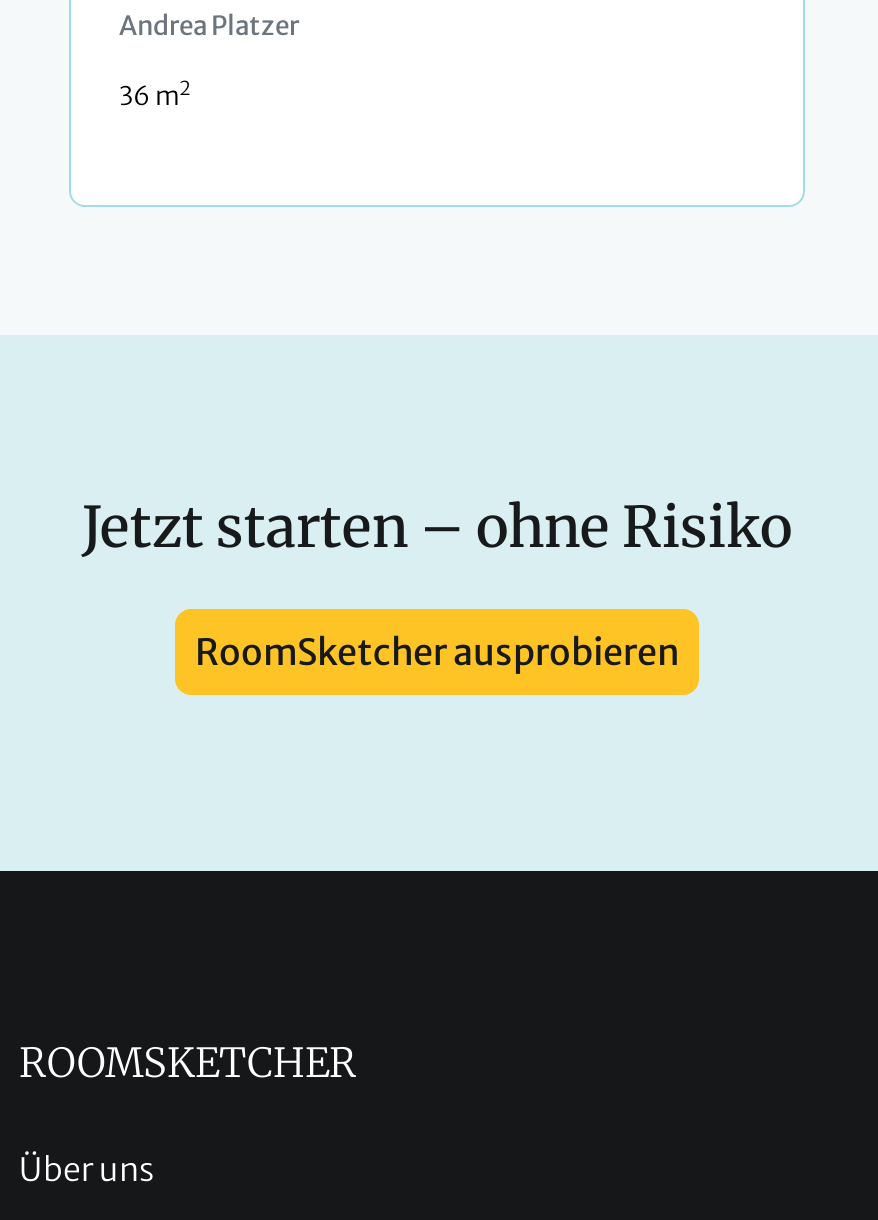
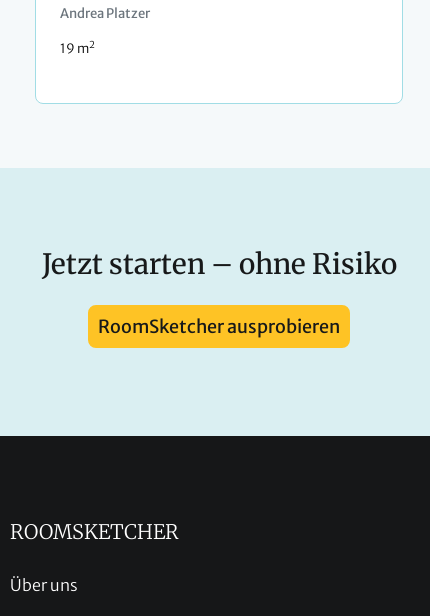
- 36 m2
+ 19 m2
